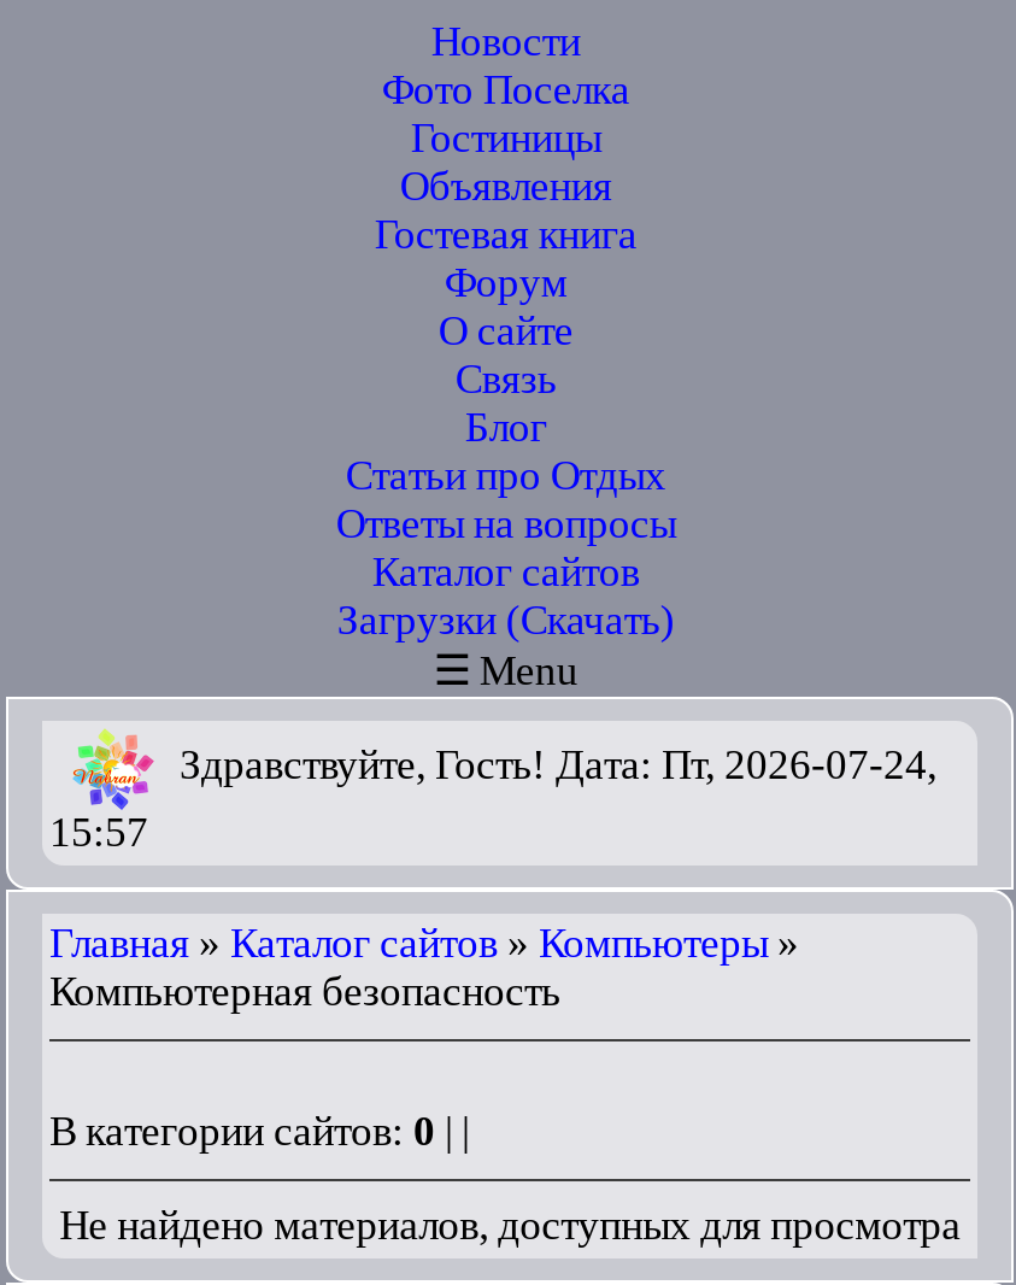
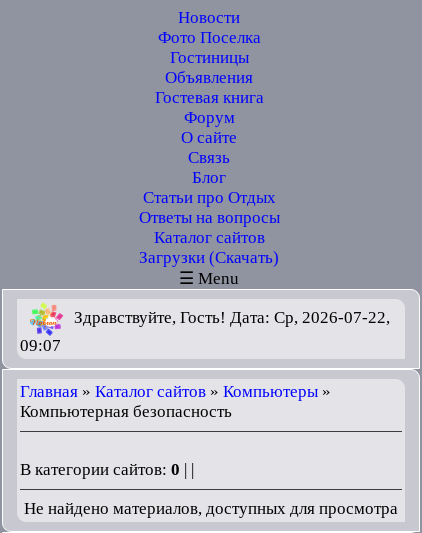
- Здравствуйте, Гость! Дата: Пт, 2026-07-24,
+ Здравствуйте, Гость! Дата: Ср, 2026-07-22,

- 15:57
+ 09:07
